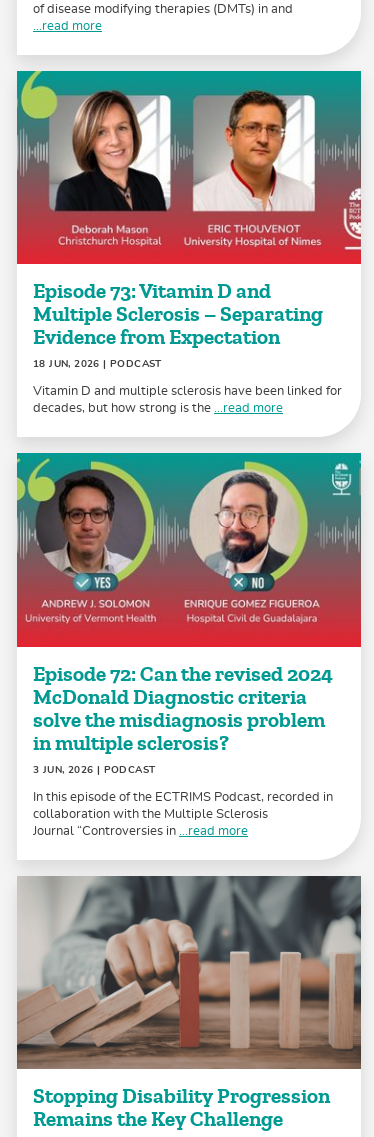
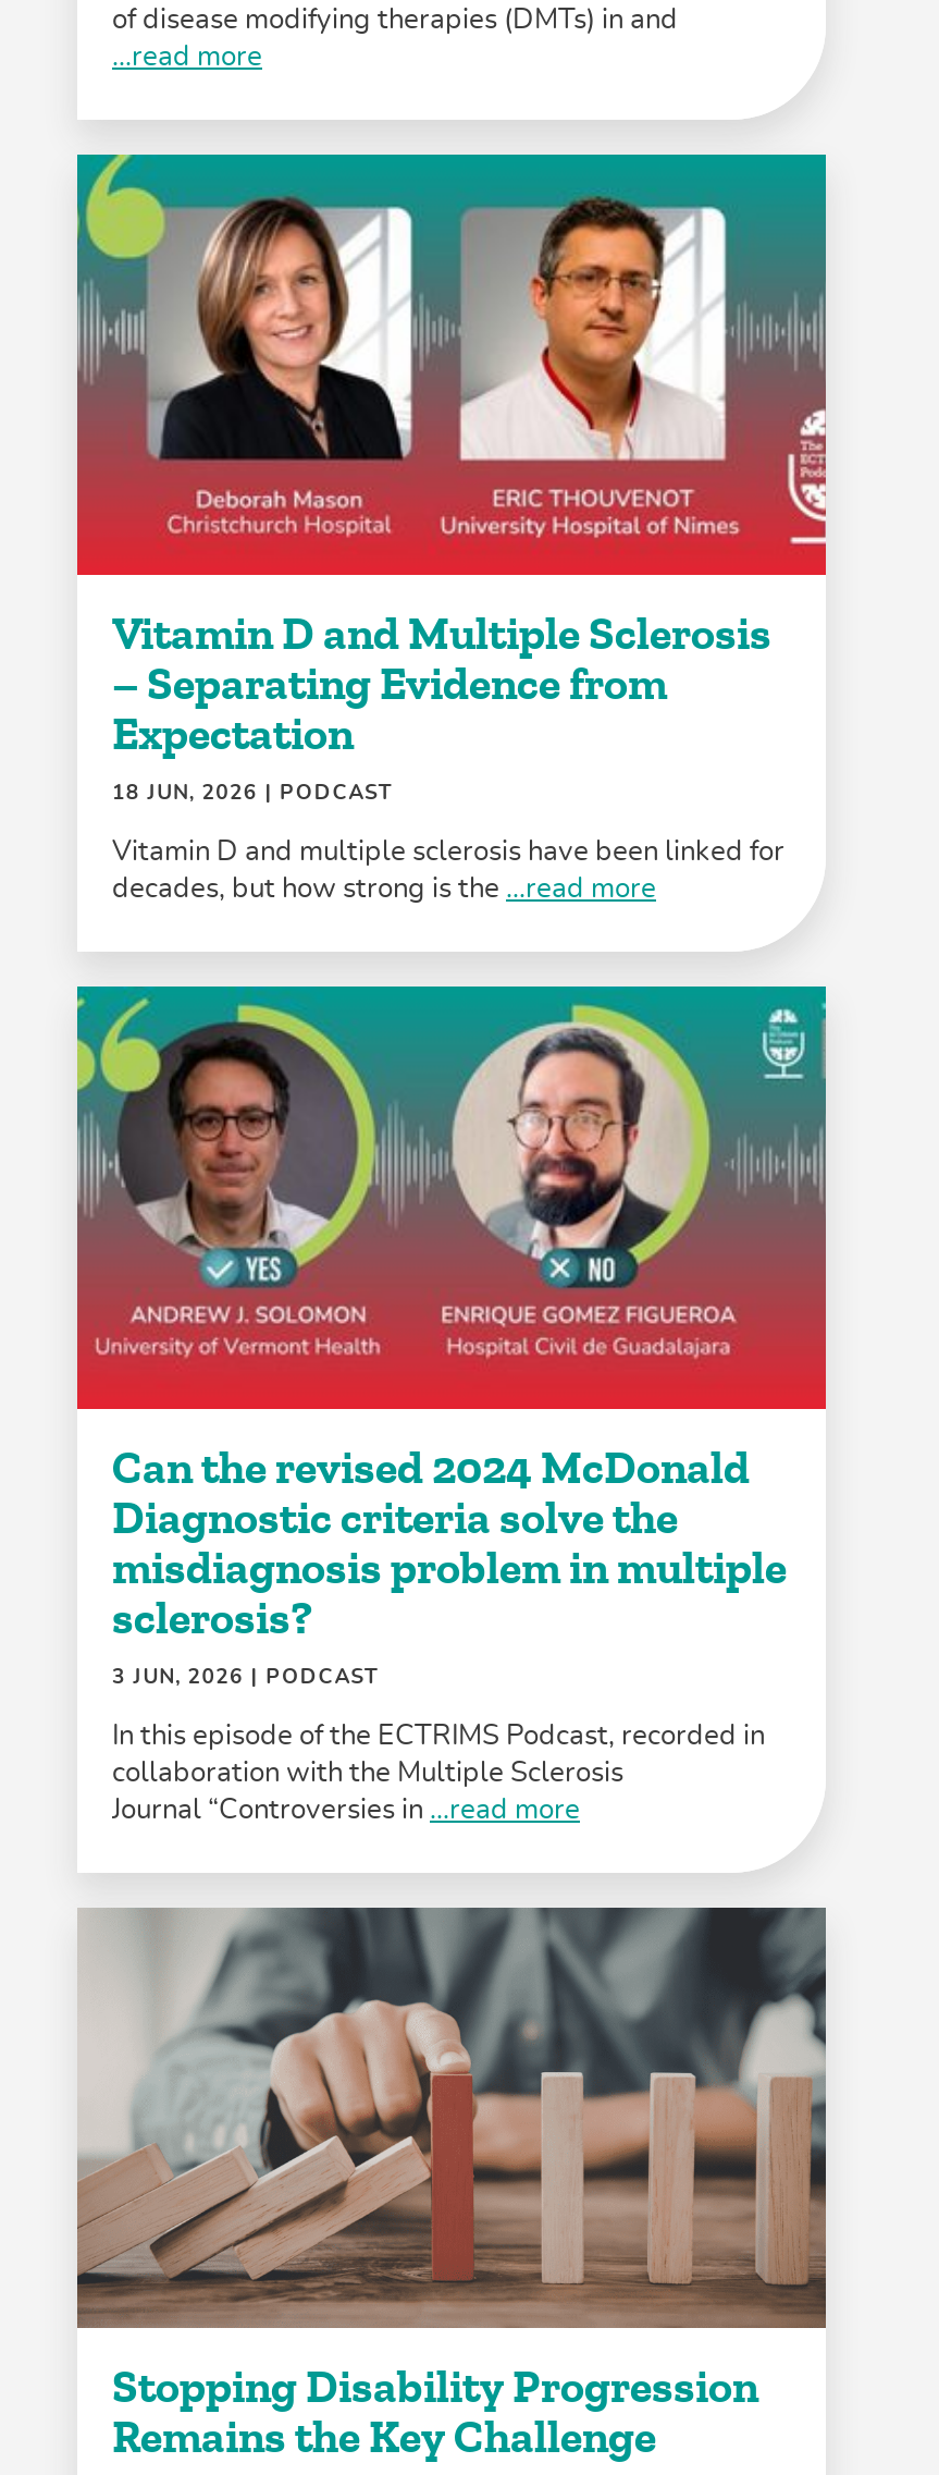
- Episode 73: Vitamin D and
- Multiple Sclerosis – Separating
- Evidence from Expectation
+ Vitamin D and Multiple Sclerosis
+ – Separating Evidence from
+ Expectation

- Episode 72: Can the revised 2024
- McDonald Diagnostic criteria
- solve the misdiagnosis problem
- in multiple sclerosis?
+ Can the revised 2024 McDonald
+ Diagnostic criteria solve the
+ misdiagnosis problem in multiple
+ sclerosis?
